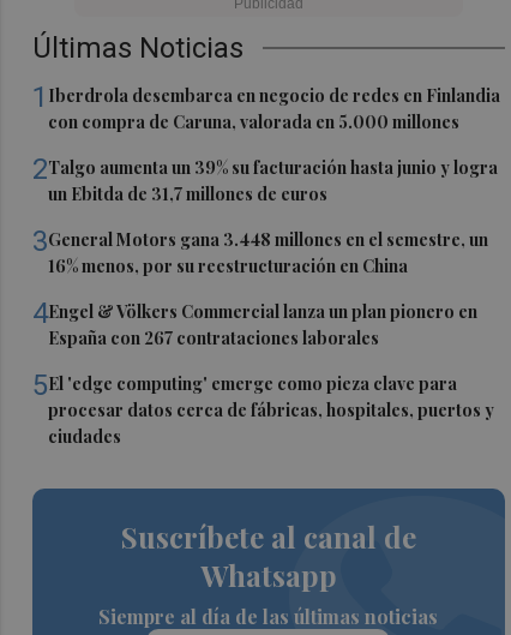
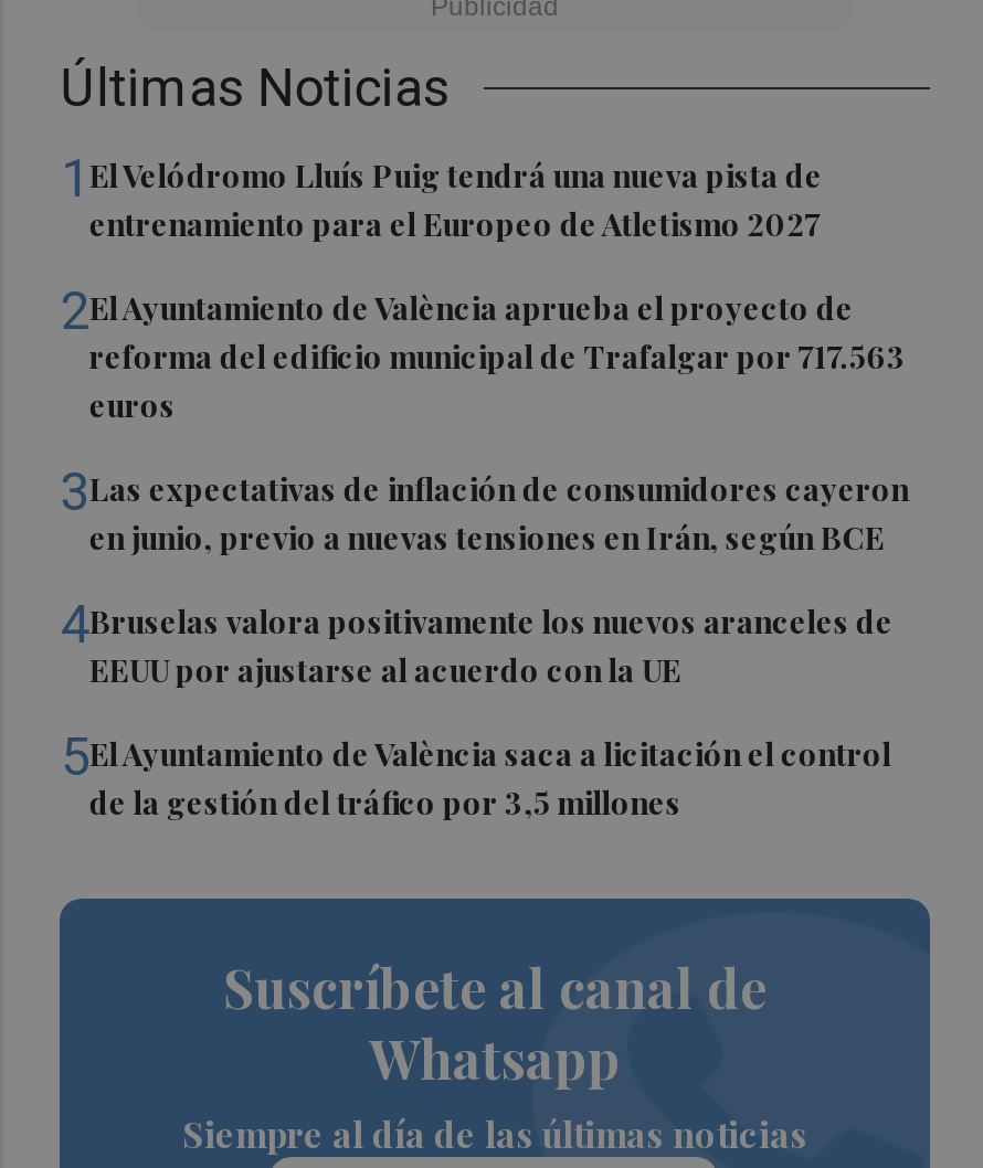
- 1 Iberdrola desembarca en negocio de redes en Finlandia
- con compra de Caruna, valorada en 5.000 millones
+ 1 El Velódromo Lluís Puig tendrá una nueva pista de
+ entrenamiento para el Europeo de Atletismo 2027

- 2Talgo aumenta un 39% su facturación hasta junio y logra
- un Ebitda de 31,7 millones de euros
+ 2El Ayuntamiento de València aprueba el proyecto de
+ reforma del edificio municipal de Trafalgar por 717.563
+ euros

- 3General Motors gana 3.448 millones en el semestre, un
- 16% menos, por su reestructuración en China
+ 3Las expectativas de inflación de consumidores cayeron
+ en junio, previo a nuevas tensiones en Irán, según BCE

- 4Engel & Völkers Commercial lanza un plan pionero en
- España con 267 contrataciones laborales
+ 4Bruselas valora positivamente los nuevos aranceles de
+ EEUU por ajustarse al acuerdo con la UE

- 5El 'edge computing' emerge como pieza clave para
- procesar datos cerca de fábricas, hospitales, puertos y
- ciudades
+ 5El Ayuntamiento de València saca a licitación el control
+ de la gestión del tráfico por 3,5 millones
